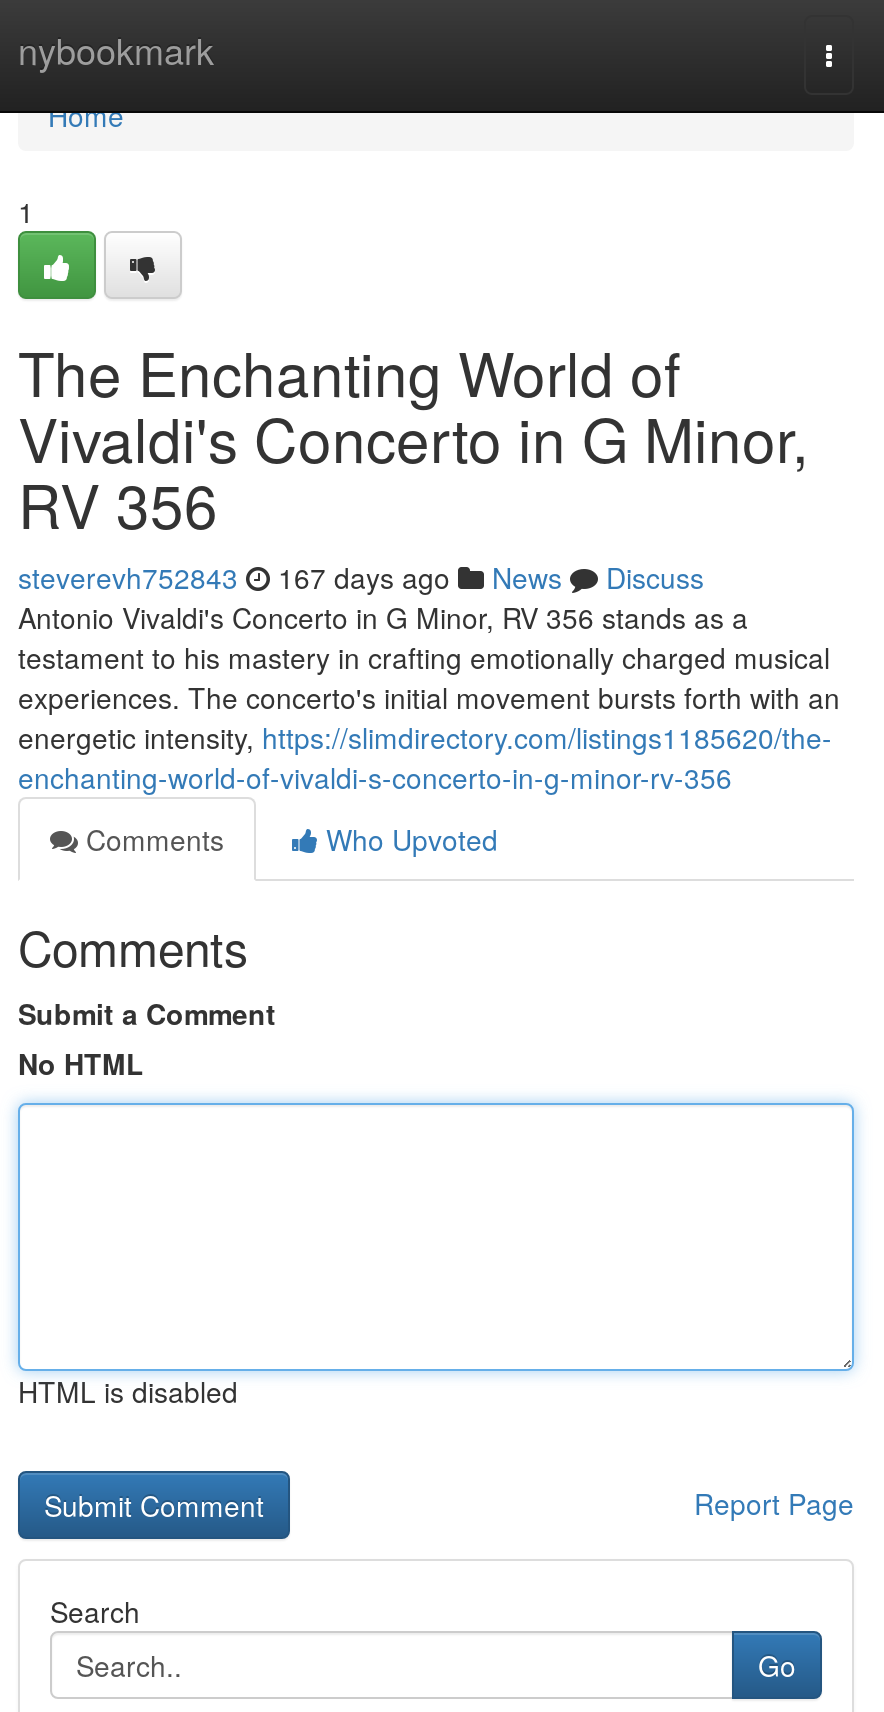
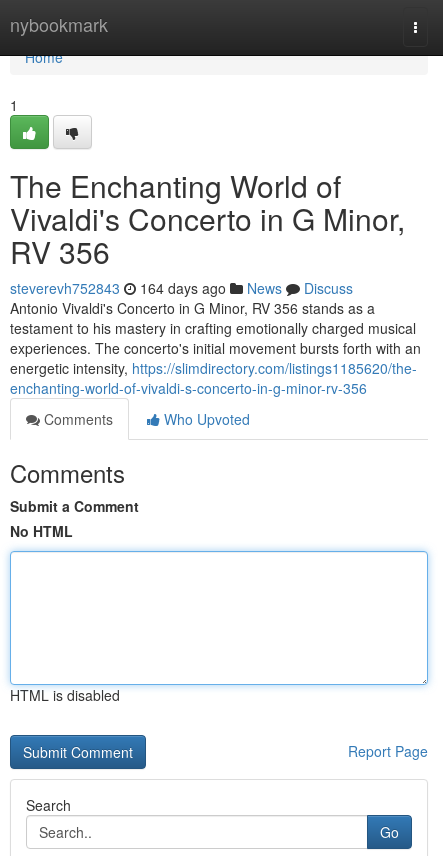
- steverevh752843 167 days ago News Discuss
+ steverevh752843 164 days ago News Discuss
